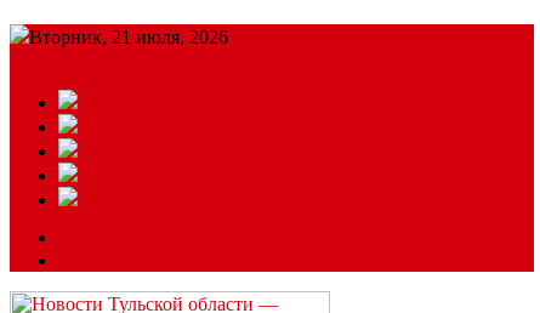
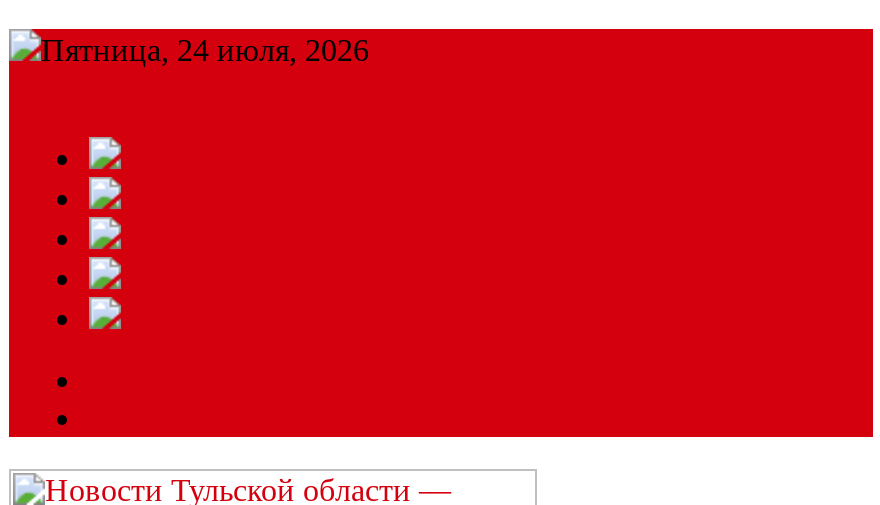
- Вторник, 21 июля, 2026
+ Пятница, 24 июля, 2026
